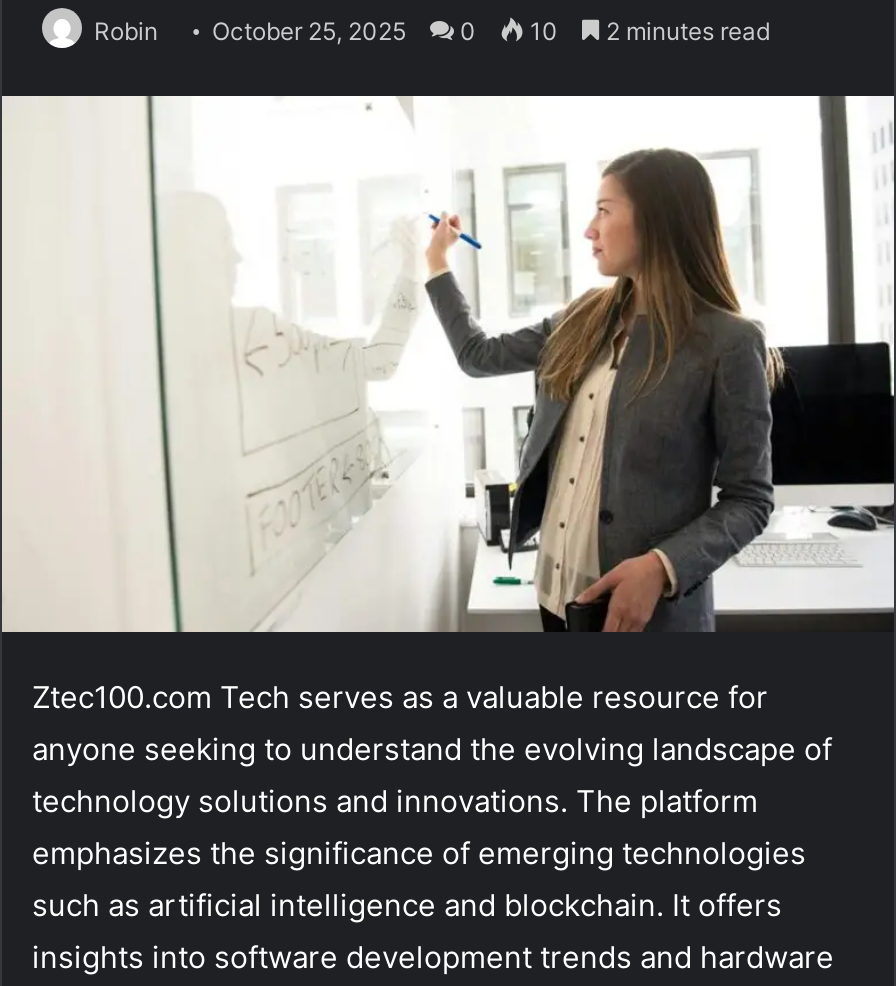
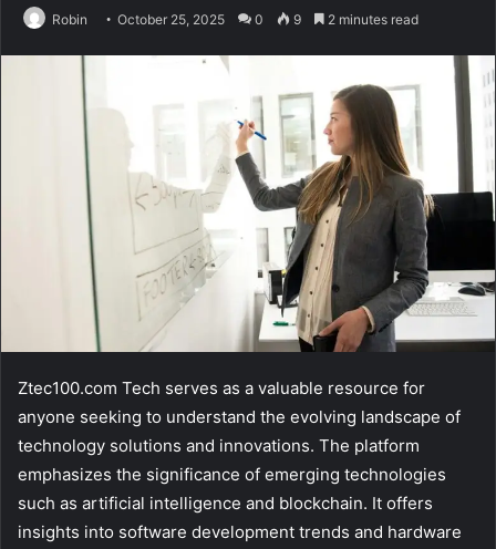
- Robin October 25, 2025 0 10 2 minutes read
+ Robin October 25, 2025 0 9 2 minutes read
